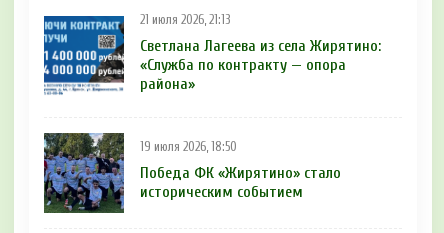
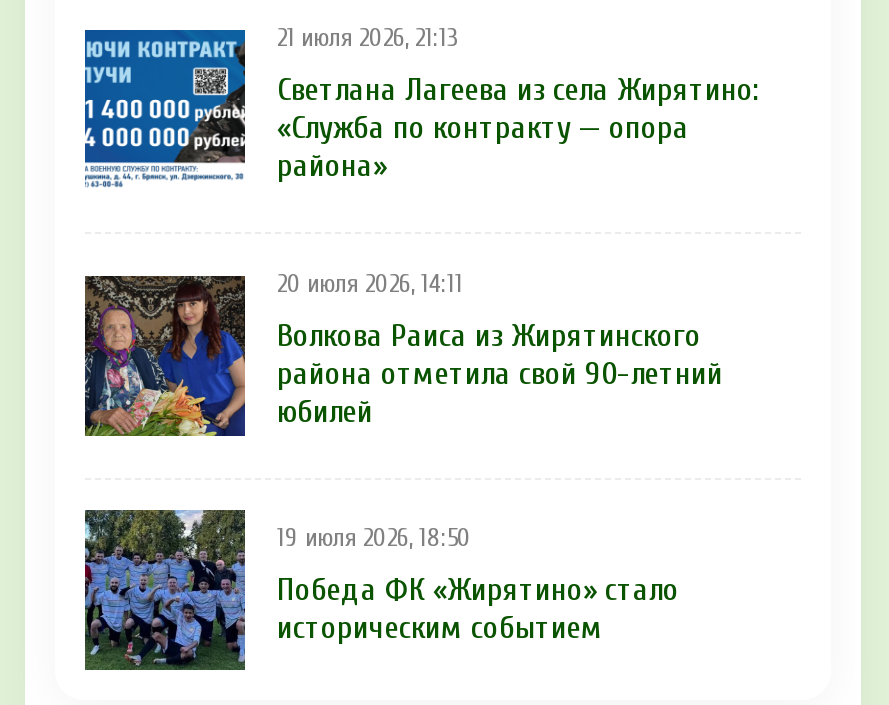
+ [image]
+ 20 июля 2026, 14:11
+ Волкова Раиса из Жирятинского
+ района отметила свой 90-летний
+ юбилей
